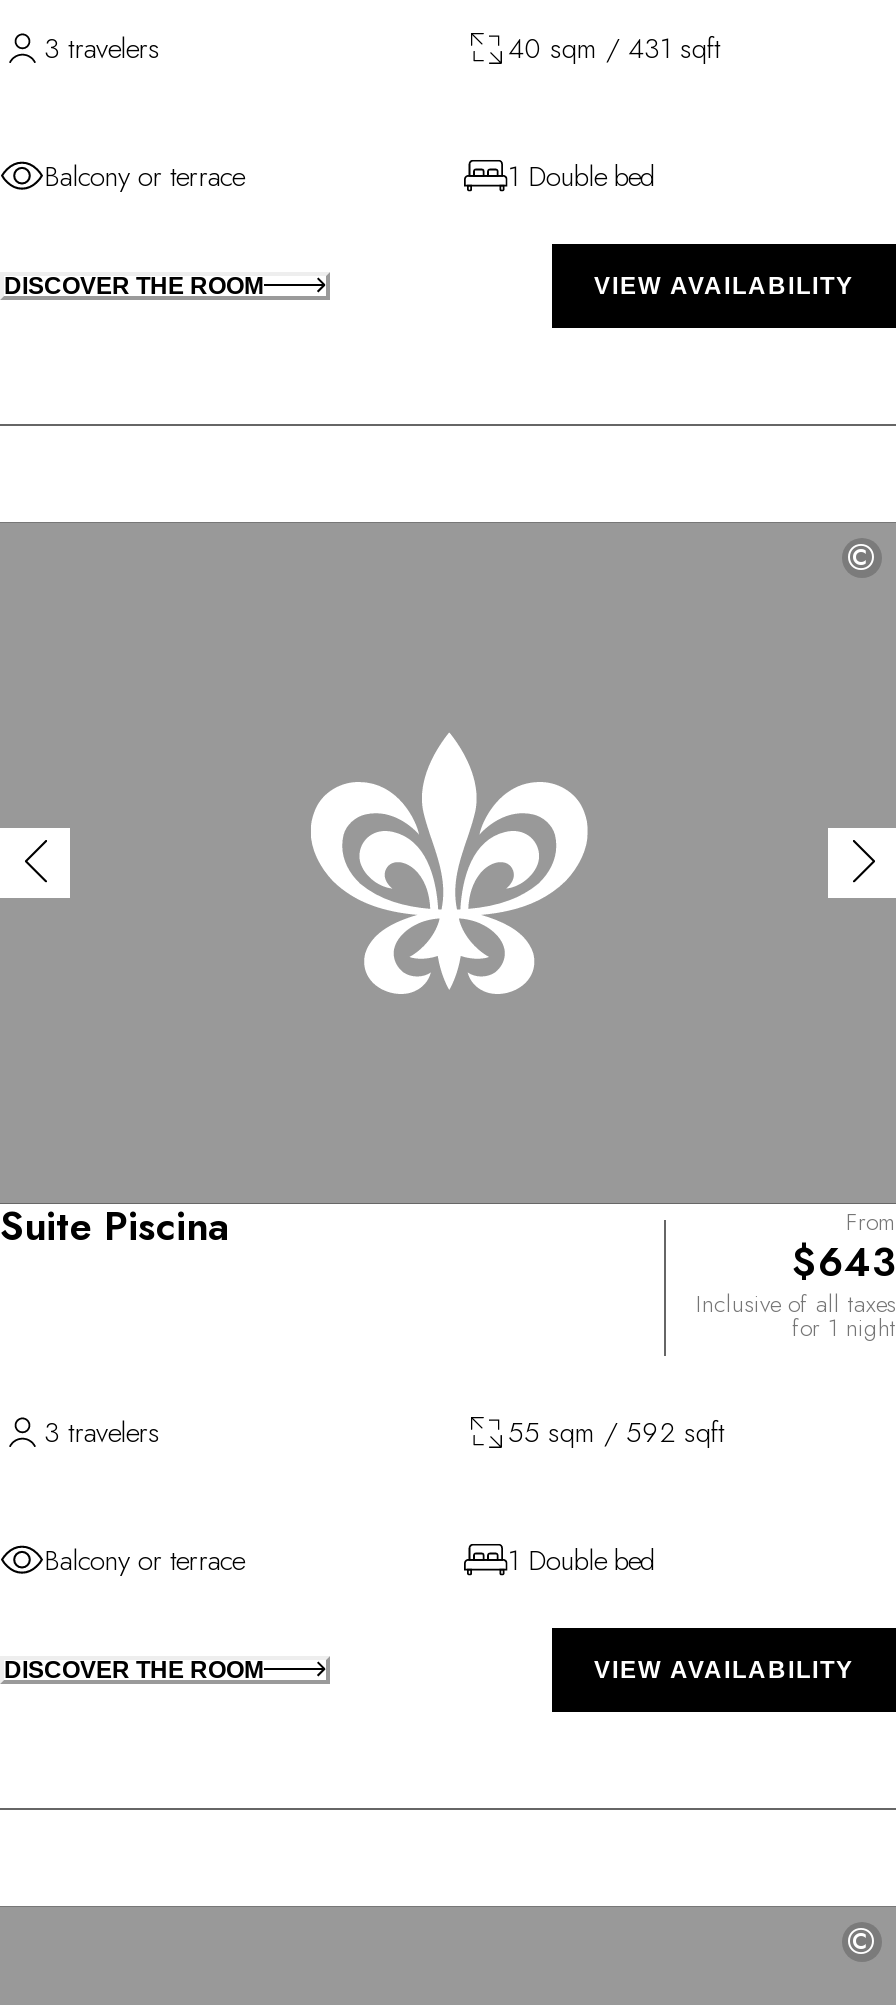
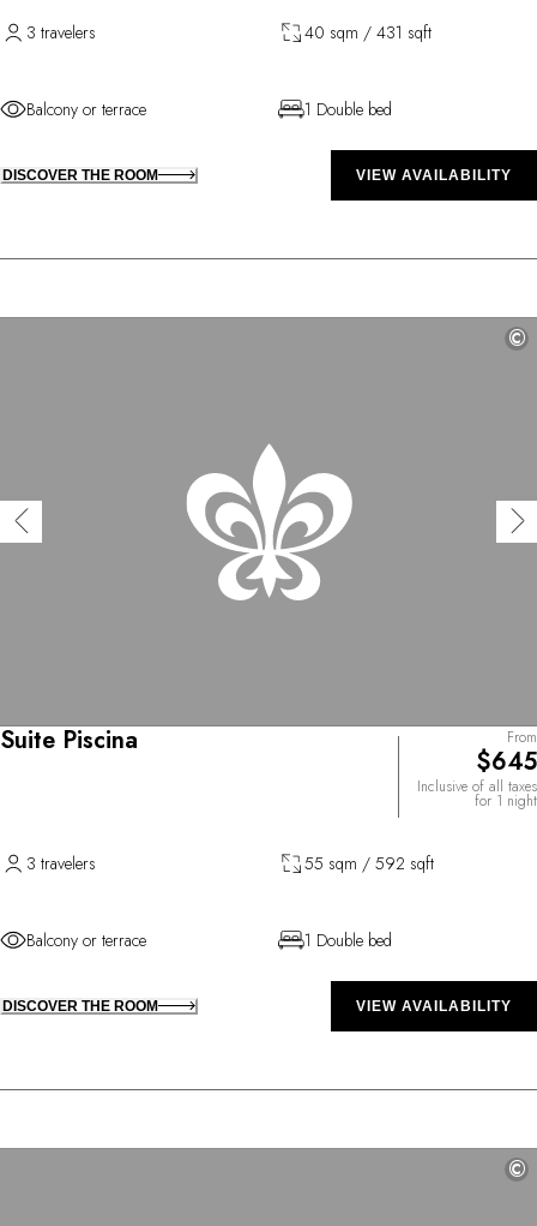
- $643
+ $645
